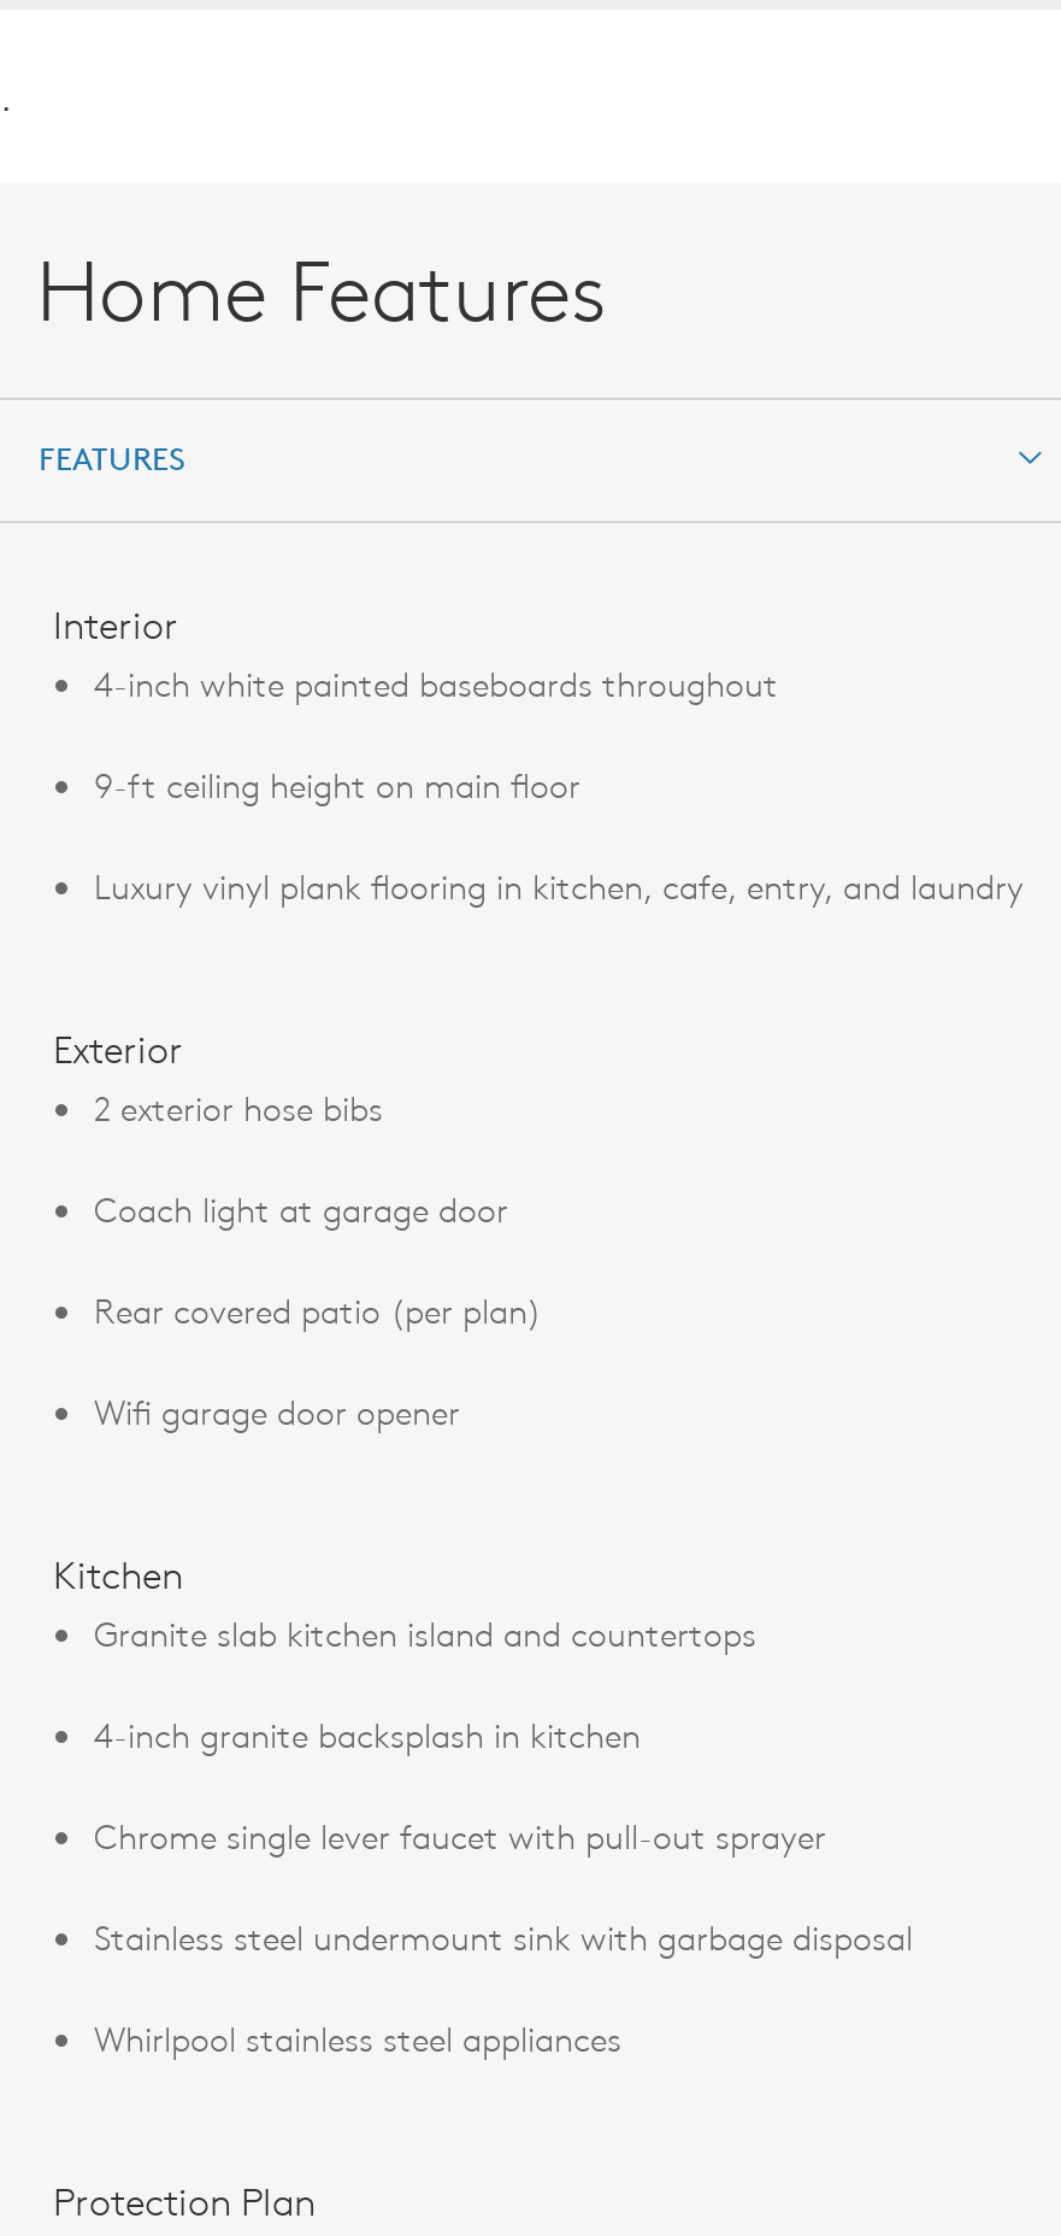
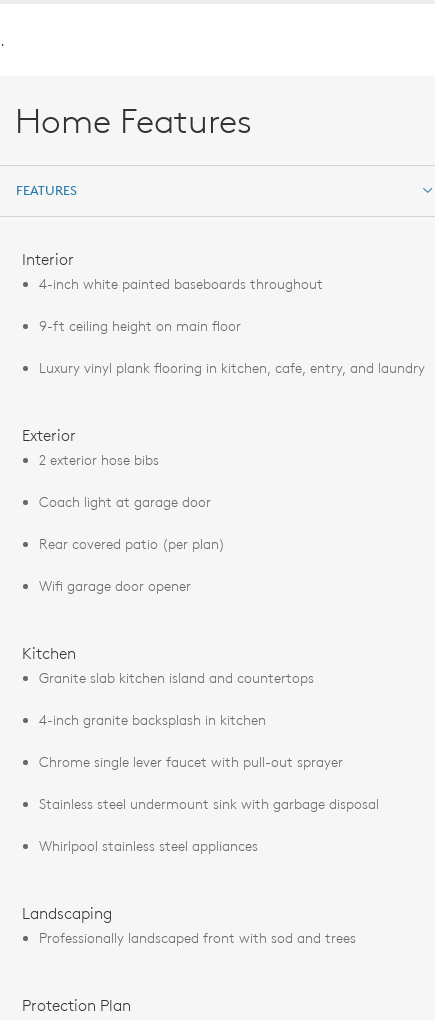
+ Landscaping
+ Professionally landscaped front with sod and trees
